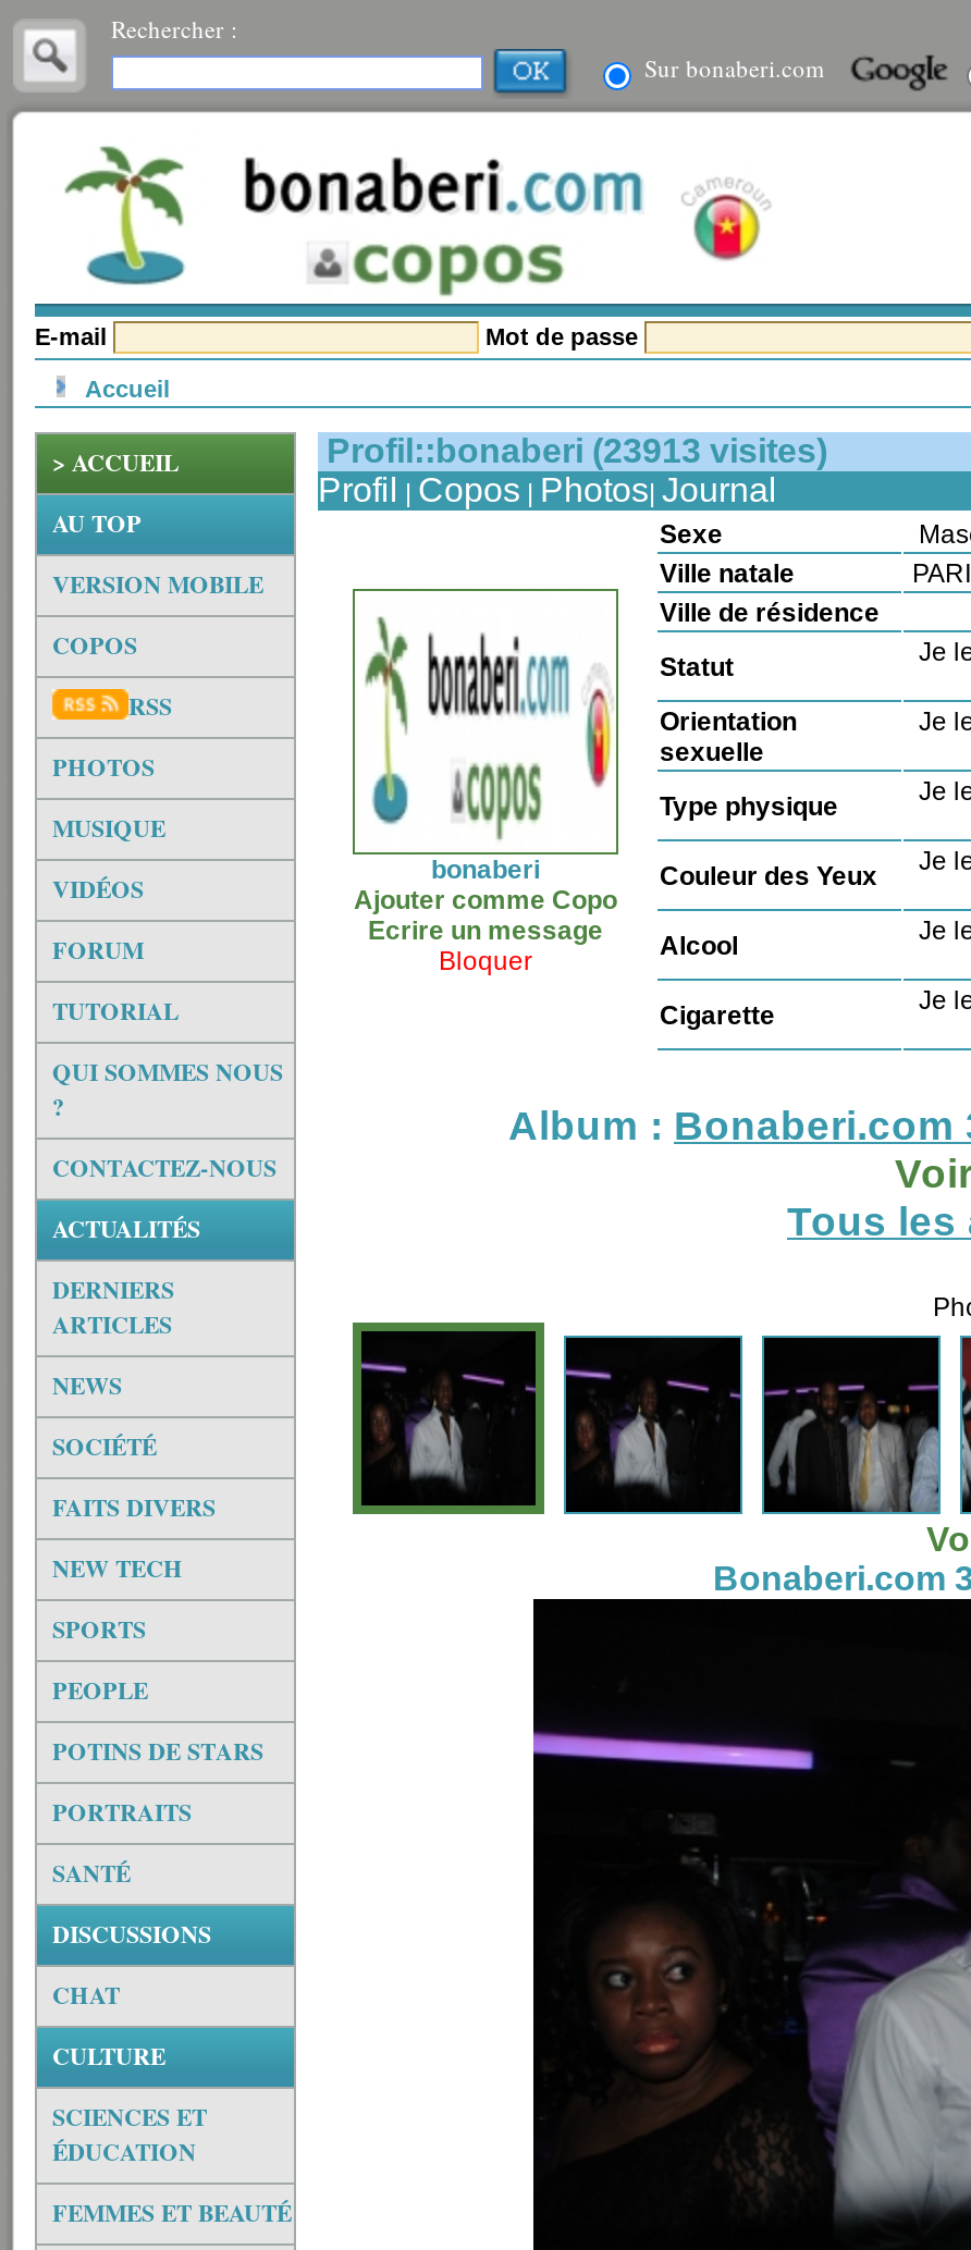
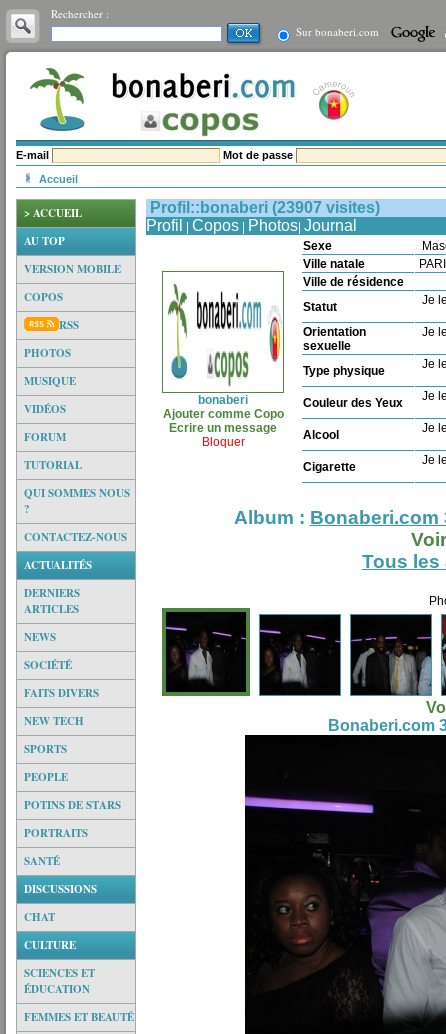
- Profil::bonaberi (23913 visites)
+ Profil::bonaberi (23907 visites)
